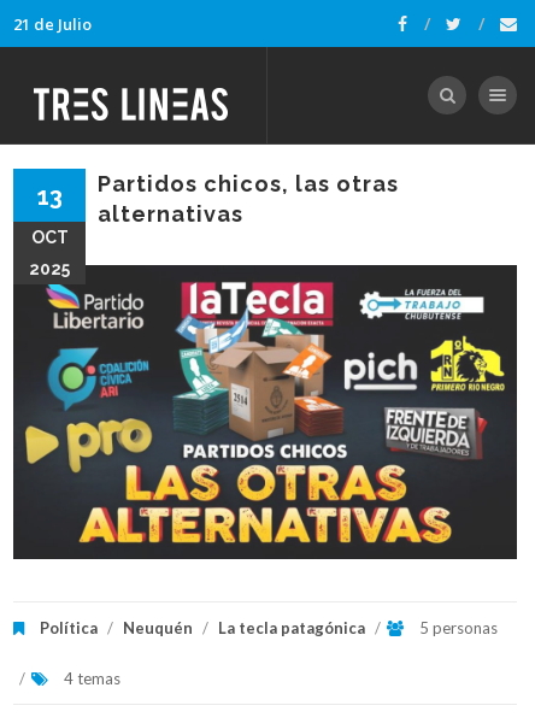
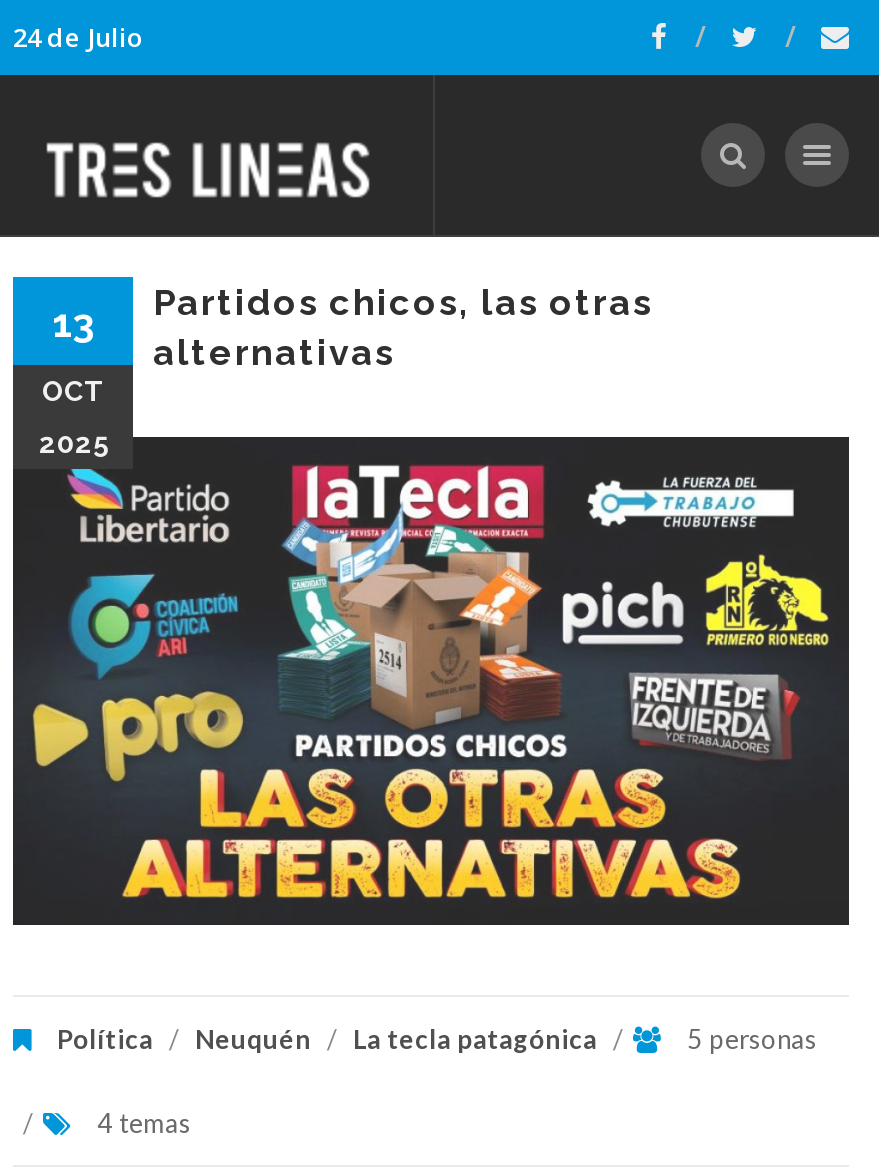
- 21 de Julio
+ 24 de Julio
